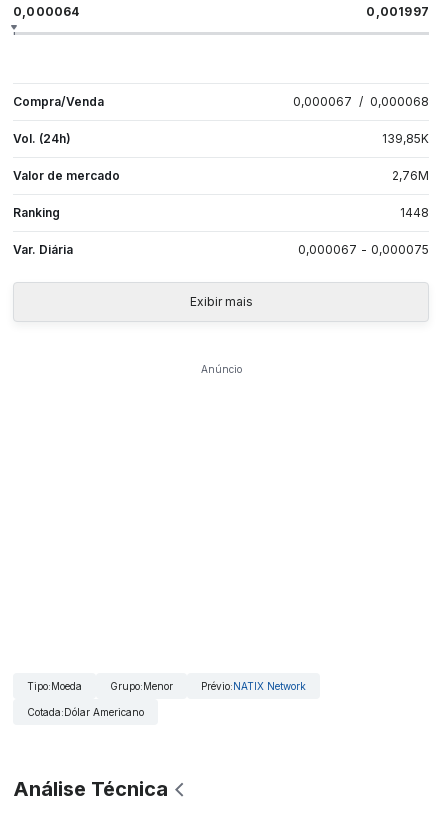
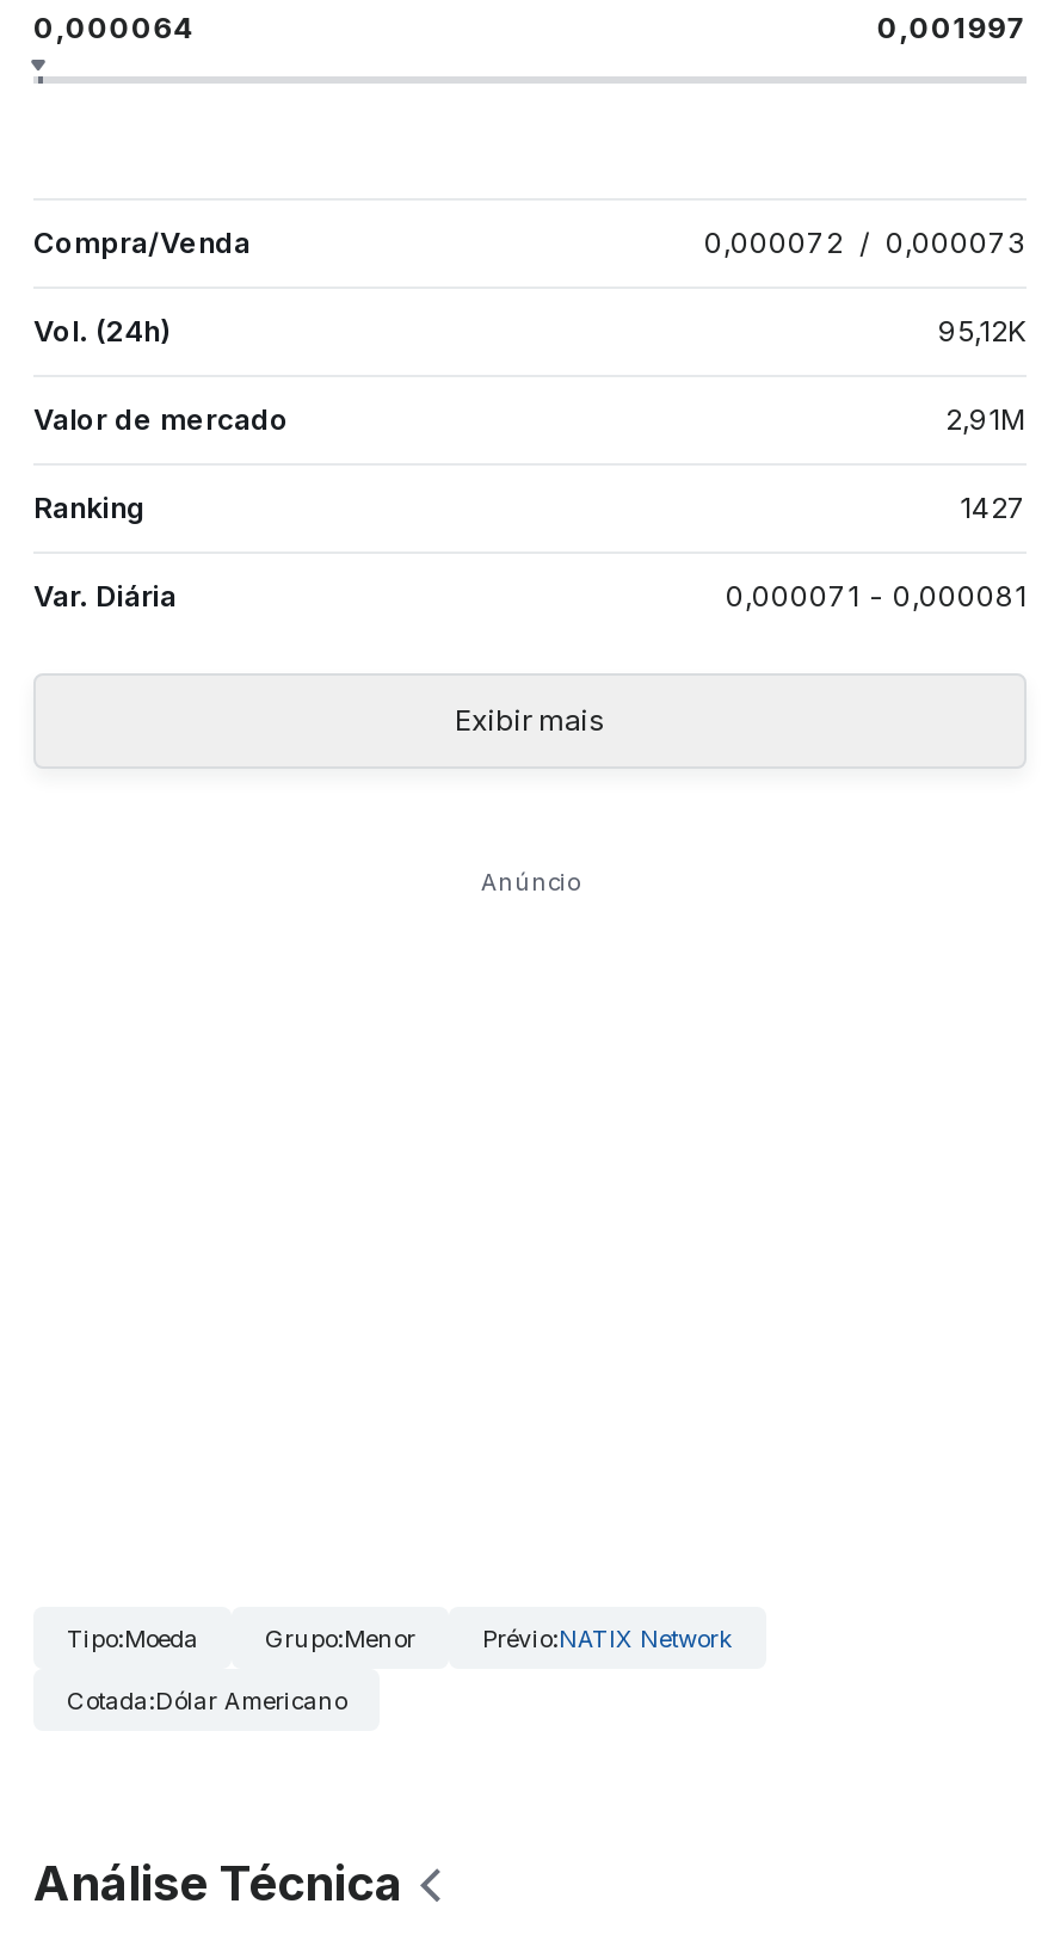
- 0,000067 / 0,000068
+ 0,000072 / 0,000073

- 139,85K
+ 95,12K

- 2,76M
+ 2,91M

- 1448
+ 1427

- 0,000067 - 0,000075
+ 0,000071 - 0,000081
